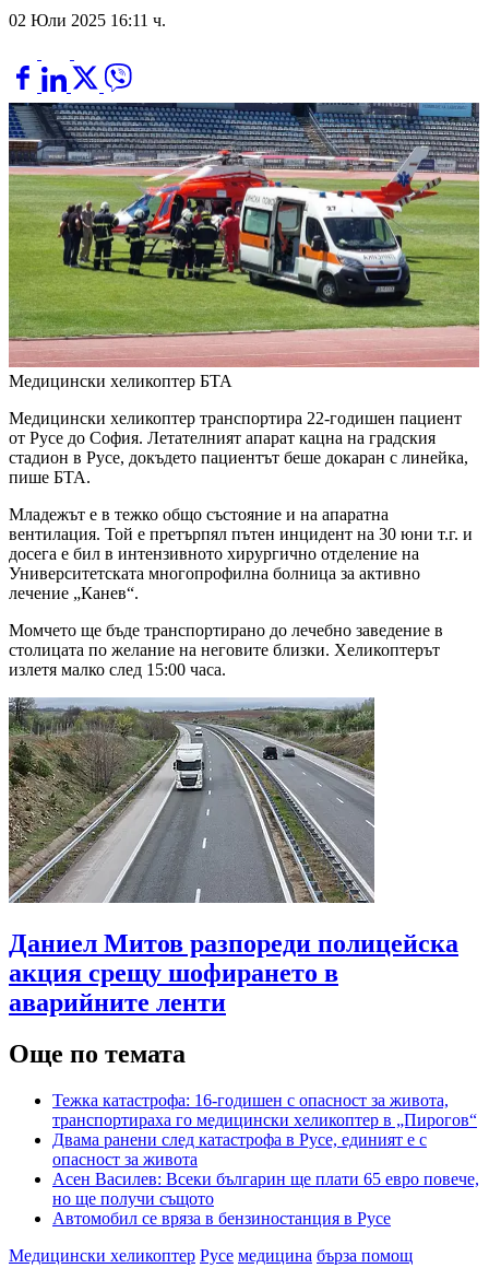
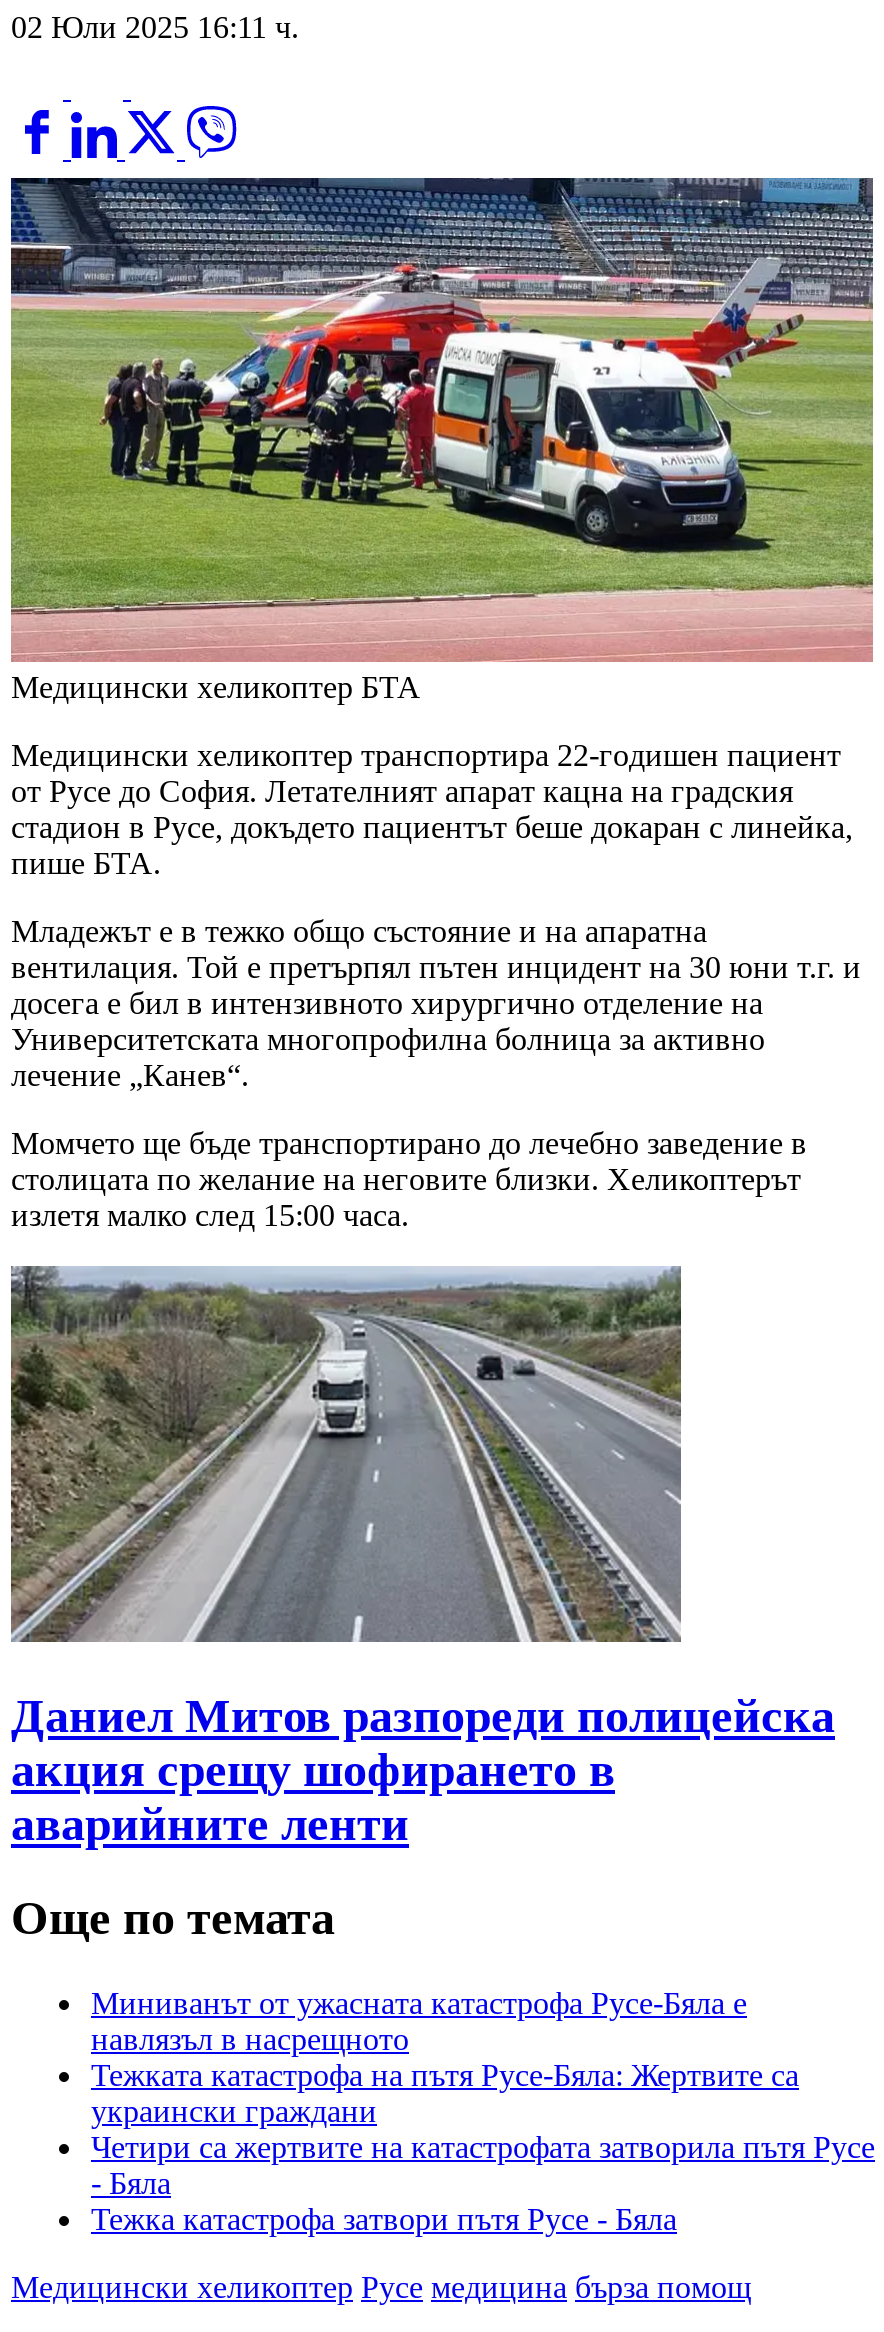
- Тежка катастрофа: 16-годишен с опасност за живота,
- транспортираха го медицински хеликоптер в „Пирогов“
- Двама ранени след катастрофа в Русе, единият е с
- опасност за живота
- Асен Василев: Всеки българин ще плати 65 евро повече,
- но ще получи същото
- Автомобил се вряза в бензиностанция в Русе
+ Миниванът от ужасната катастрофа Русе-Бяла е
+ навлязъл в насрещното
+ Тежката катастрофа на пътя Русе-Бяла: Жертвите са
+ украински граждани
+ Четири са жертвите на катастрофата затворила пътя Русе
+ - Бяла
+ Тежка катастрофа затвори пътя Русе - Бяла
